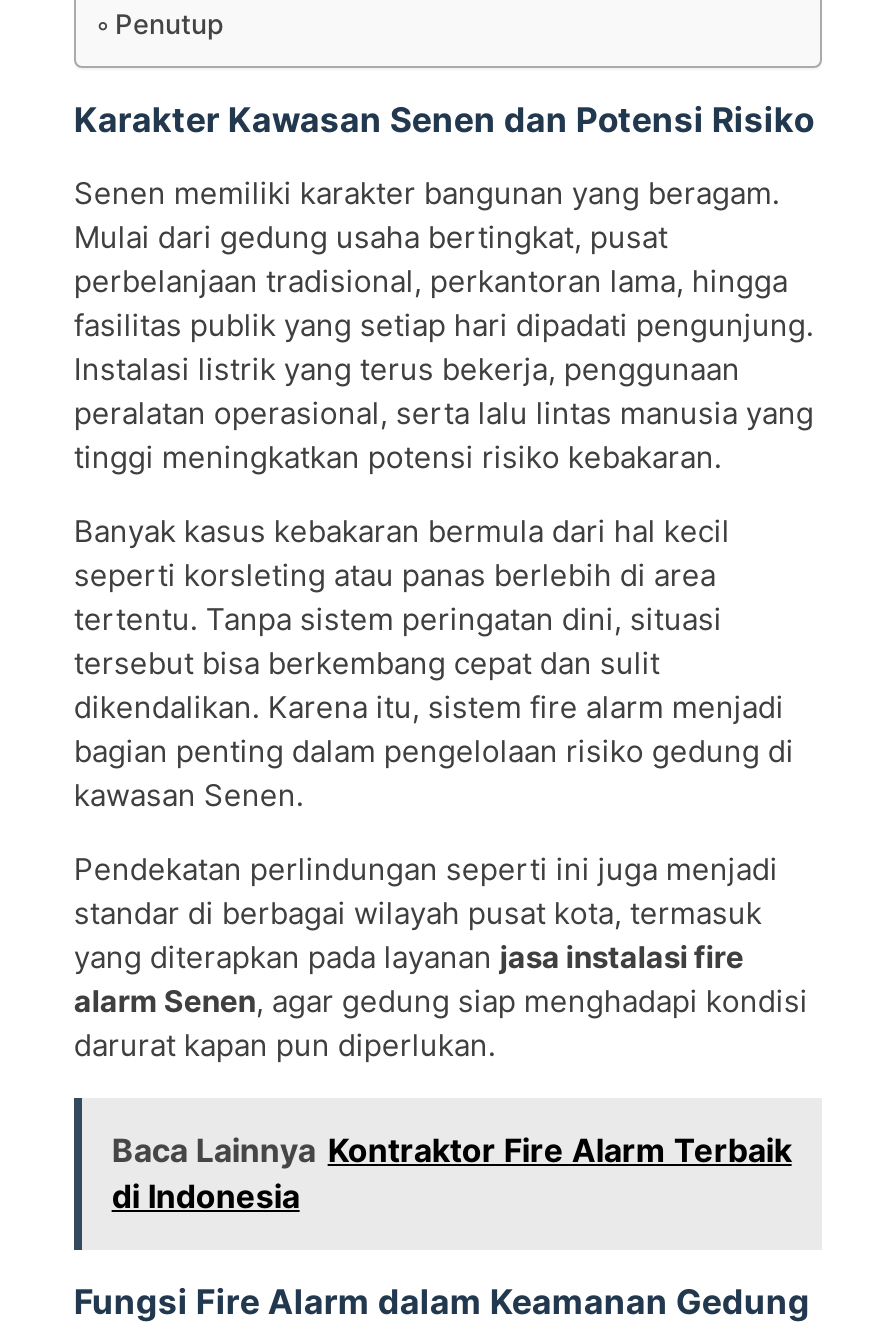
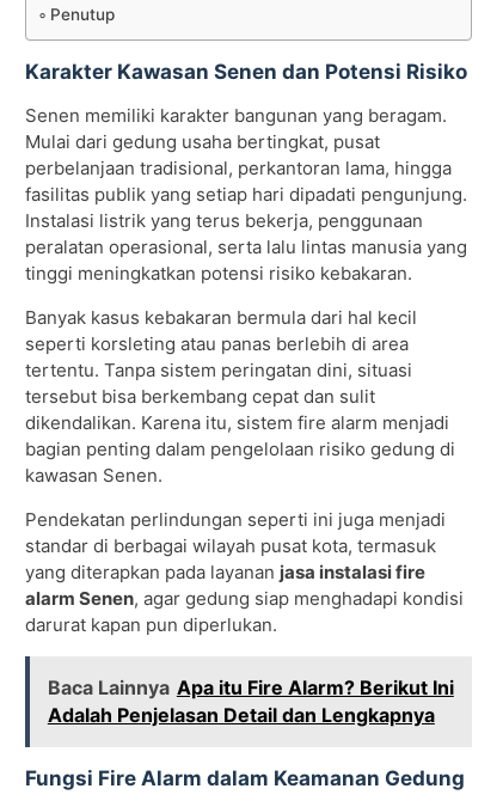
- Baca Lainnya Kontraktor Fire Alarm Terbaik
- di Indonesia
+ Baca Lainnya Apa itu Fire Alarm? Berikut Ini
+ Adalah Penjelasan Detail dan Lengkapnya
